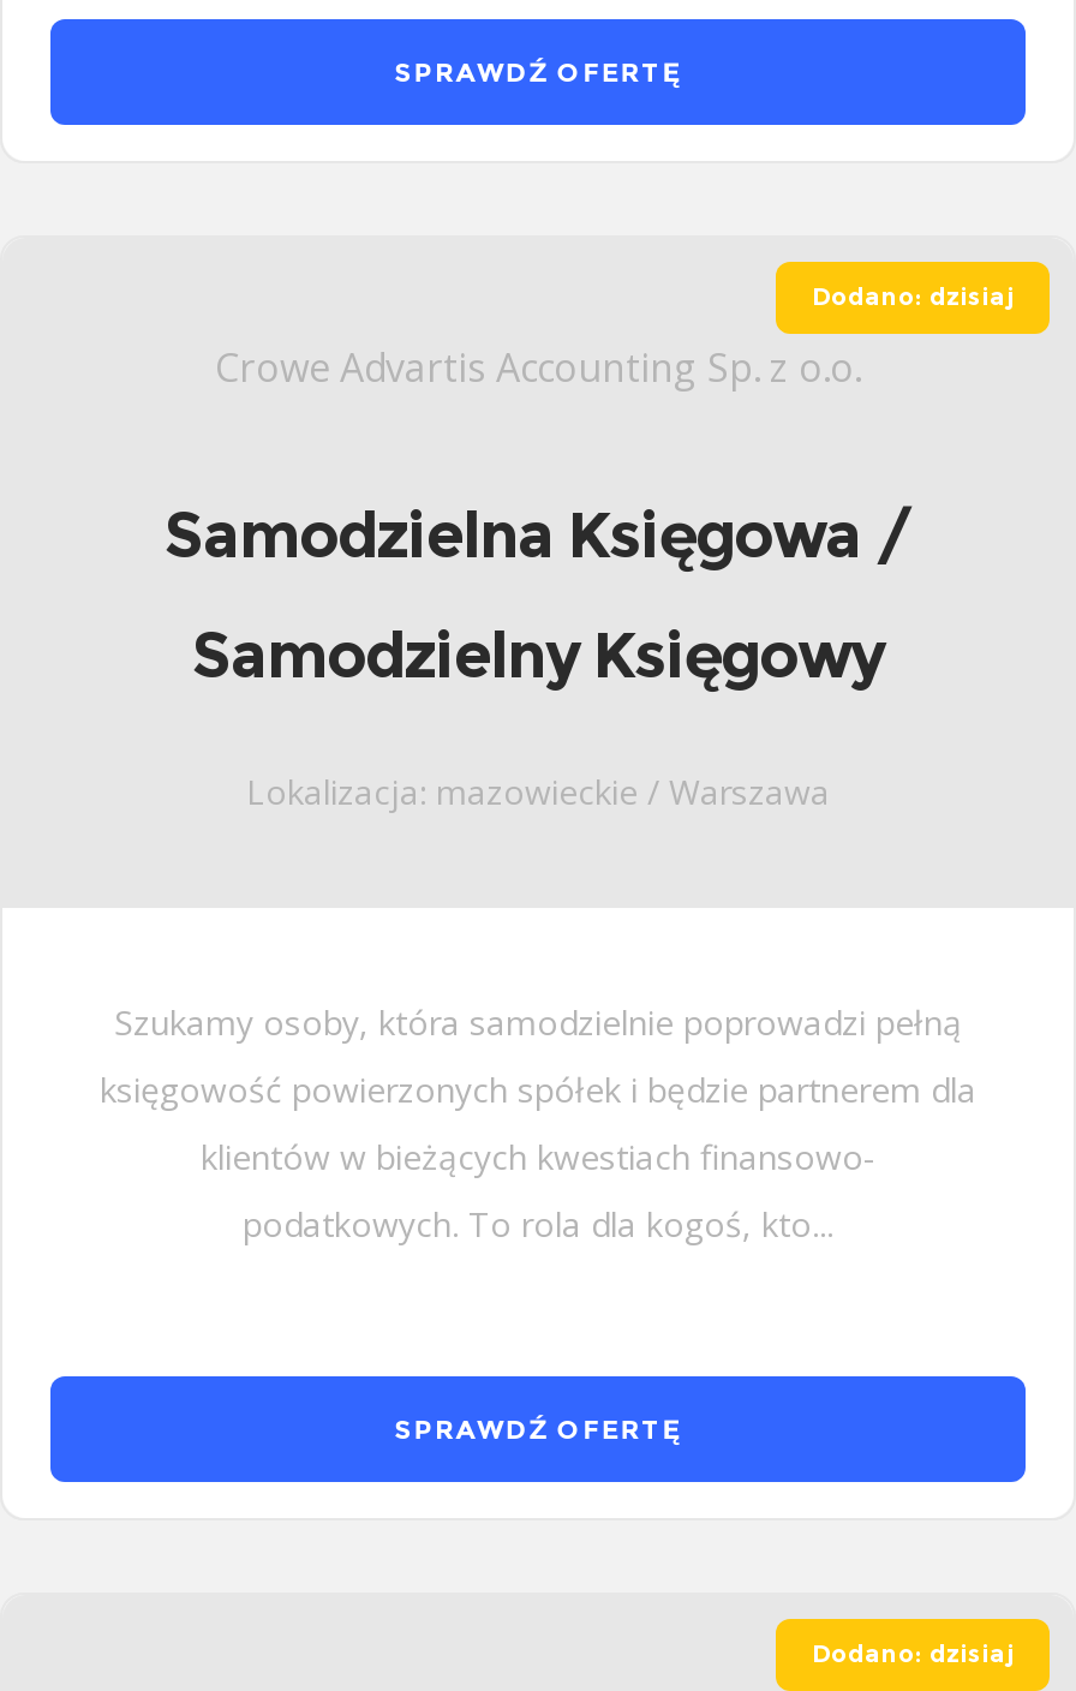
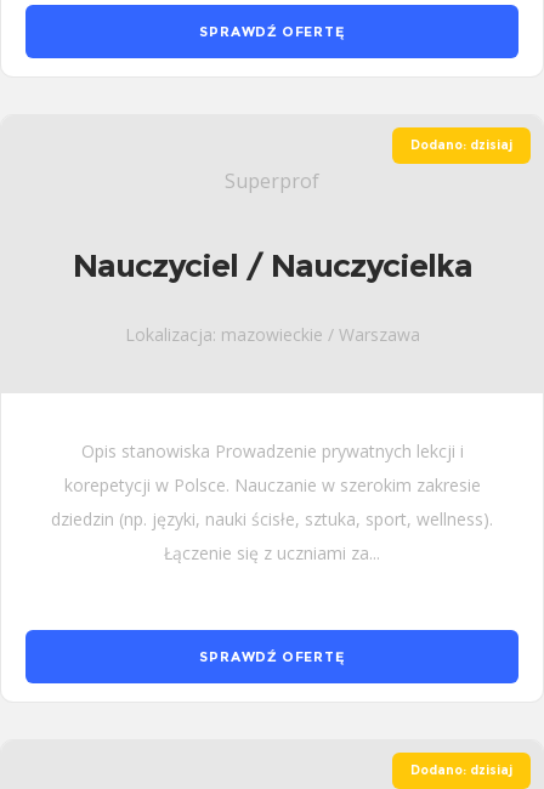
- Crowe Advartis Accounting Sp. z o.o.
- Samodzielna Księgowa /
- Samodzielny Księgowy
+ Superprof
+ Nauczyciel / Nauczycielka

- Szukamy osoby, która samodzielnie poprowadzi pełną
+ Opis stanowiska Prowadzenie prywatnych lekcji i

- księgowość powierzonych spółek i będzie partnerem dla
+ korepetycji w Polsce. Nauczanie w szerokim zakresie

- klientów w bieżących kwestiach finansowo-
+ dziedzin (np. języki, nauki ścisłe, sztuka, sport, wellness).

- podatkowych. To rola dla kogoś, kto...
+ Łączenie się z uczniami za...
